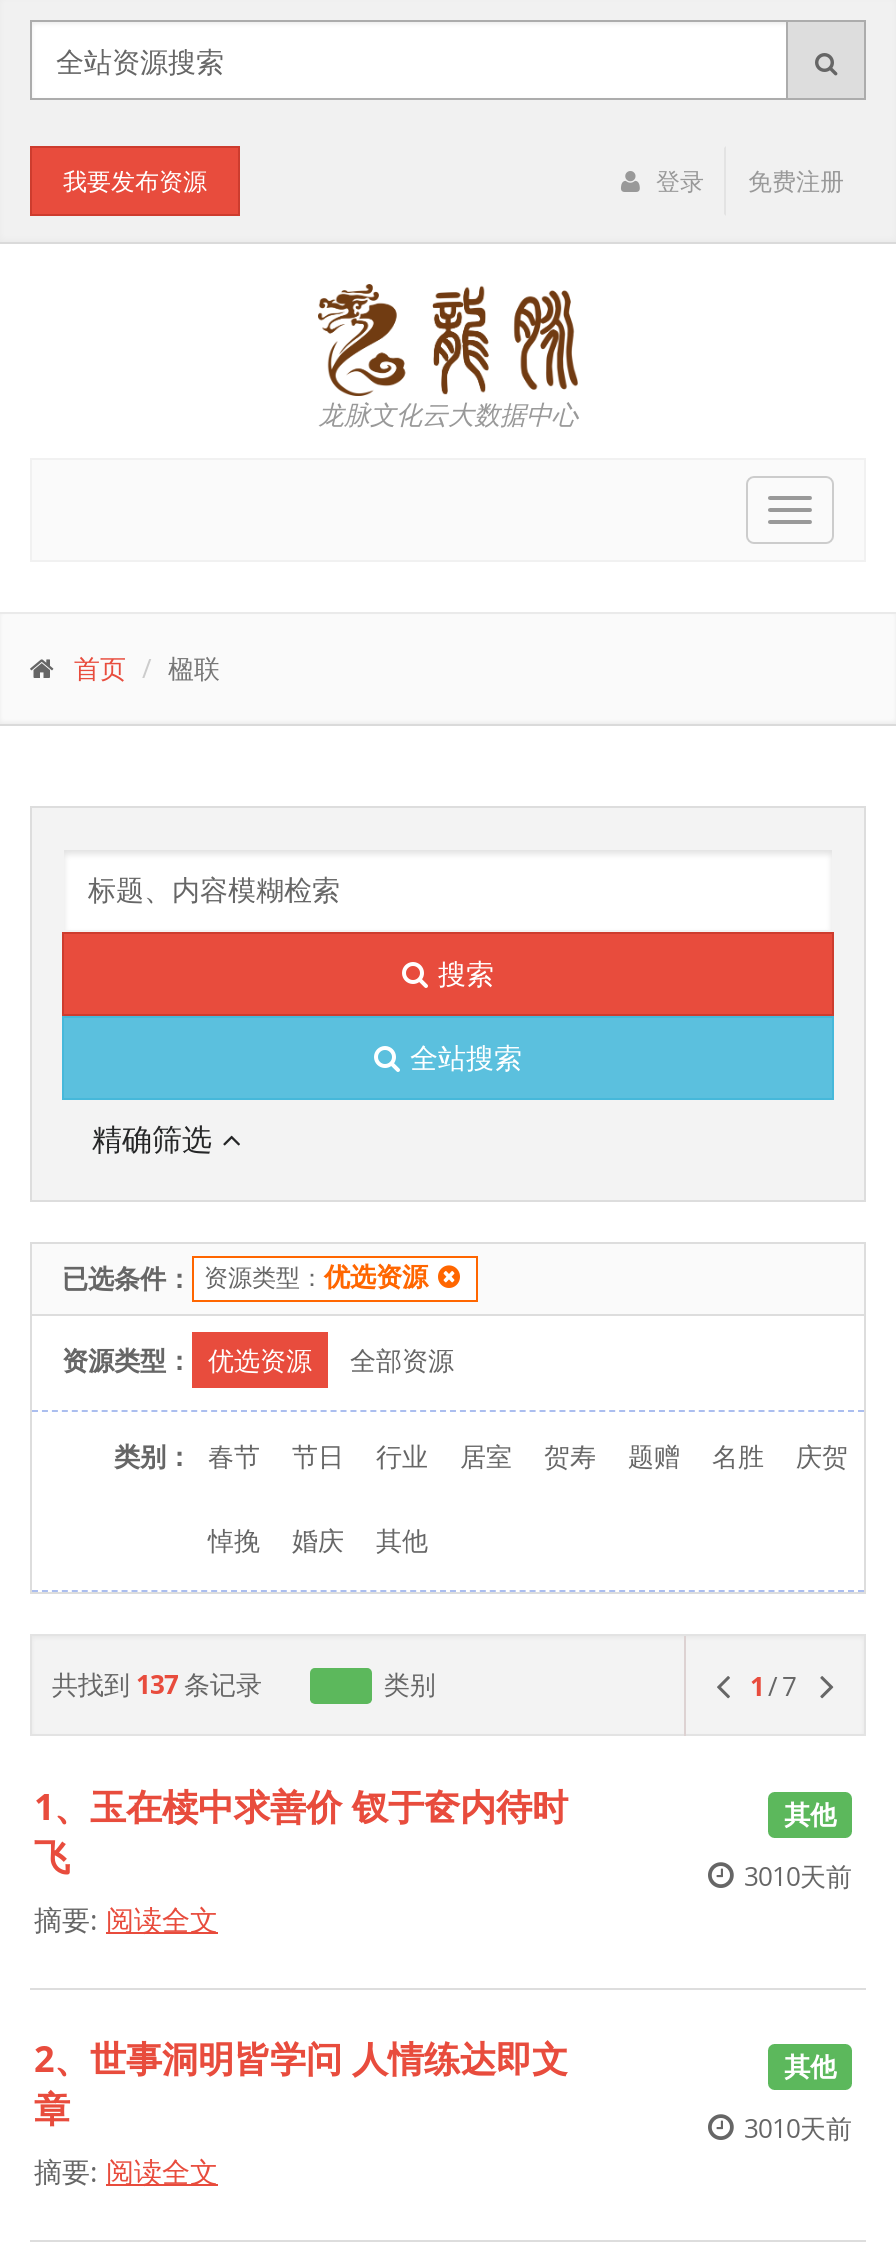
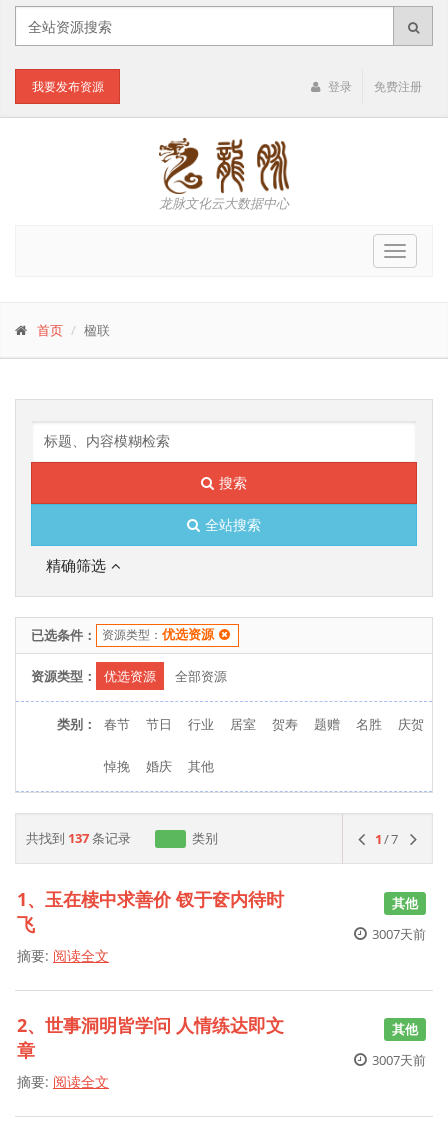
- 3010天前
+ 3007天前

- 3010天前
+ 3007天前
